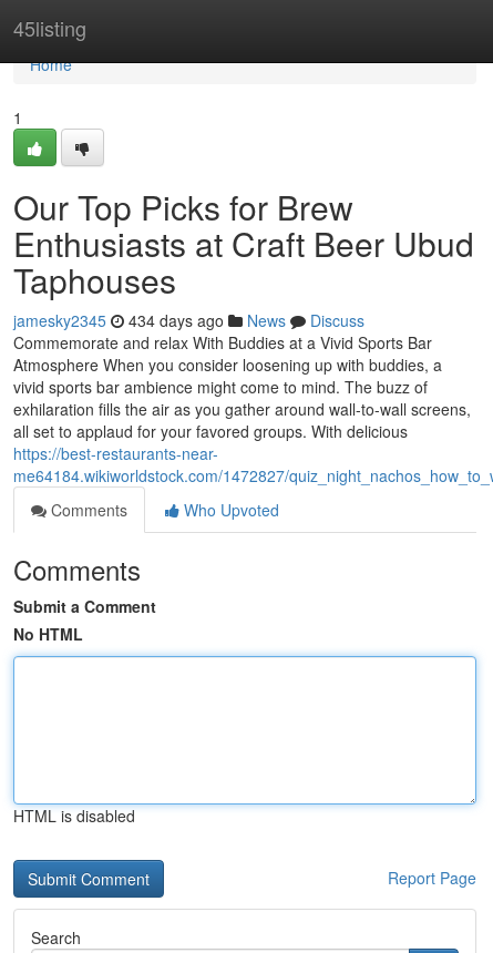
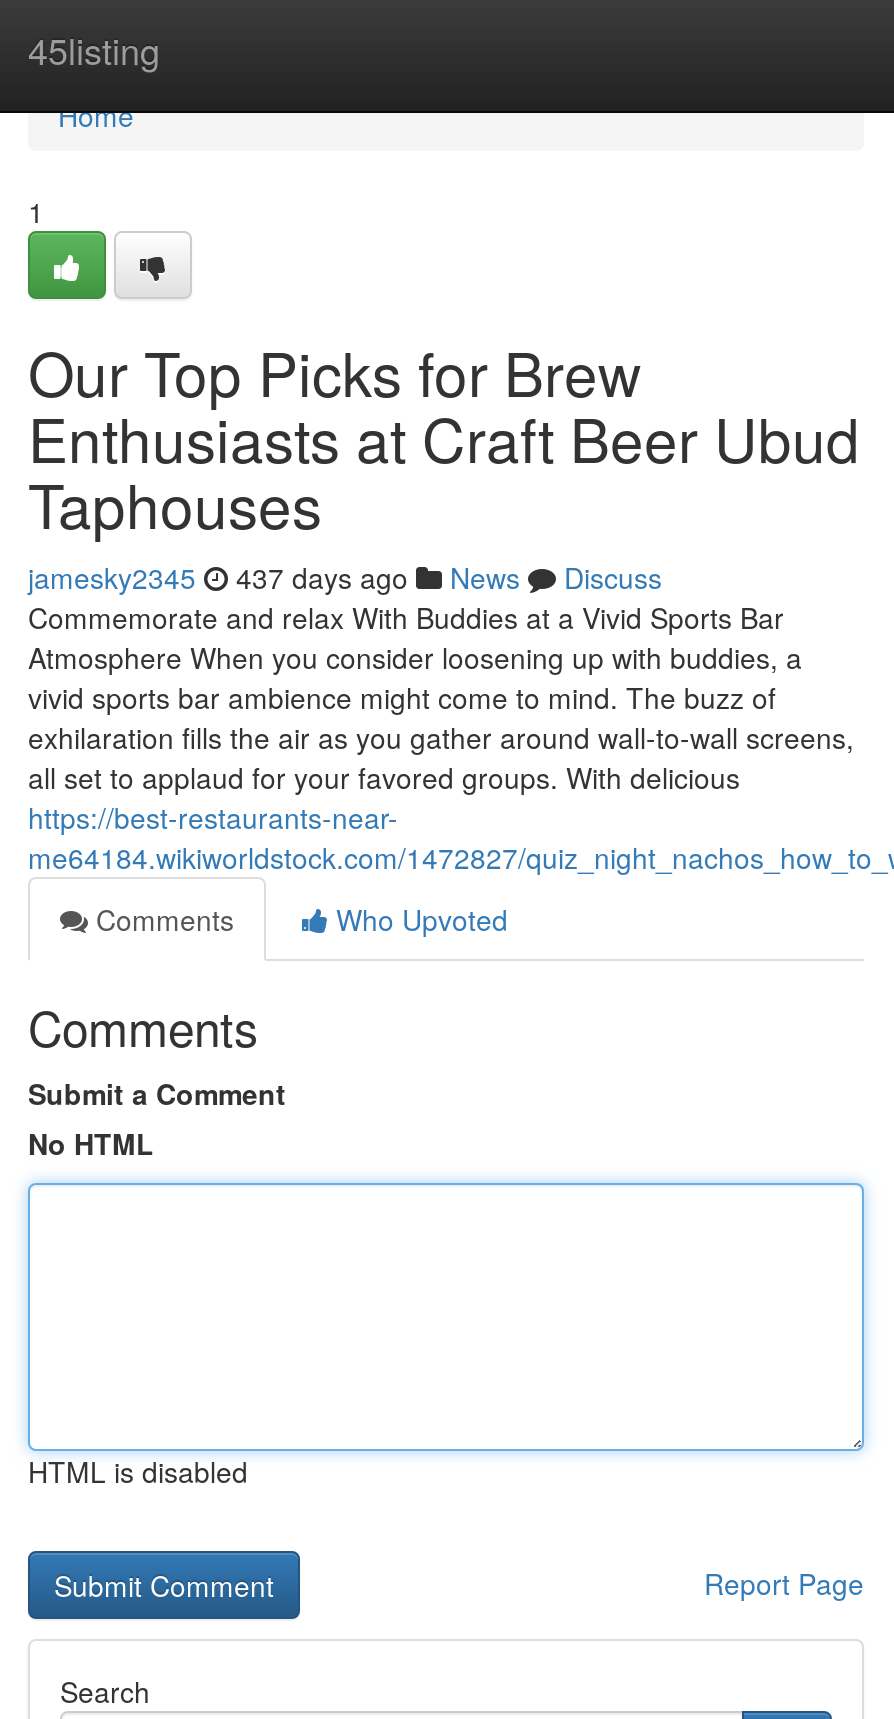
- jamesky2345 434 days ago News Discuss
+ jamesky2345 437 days ago News Discuss
